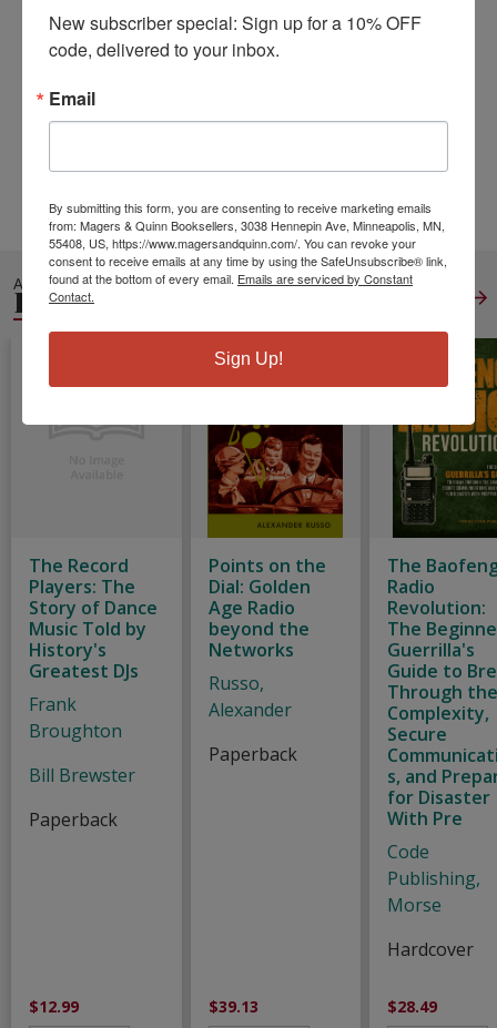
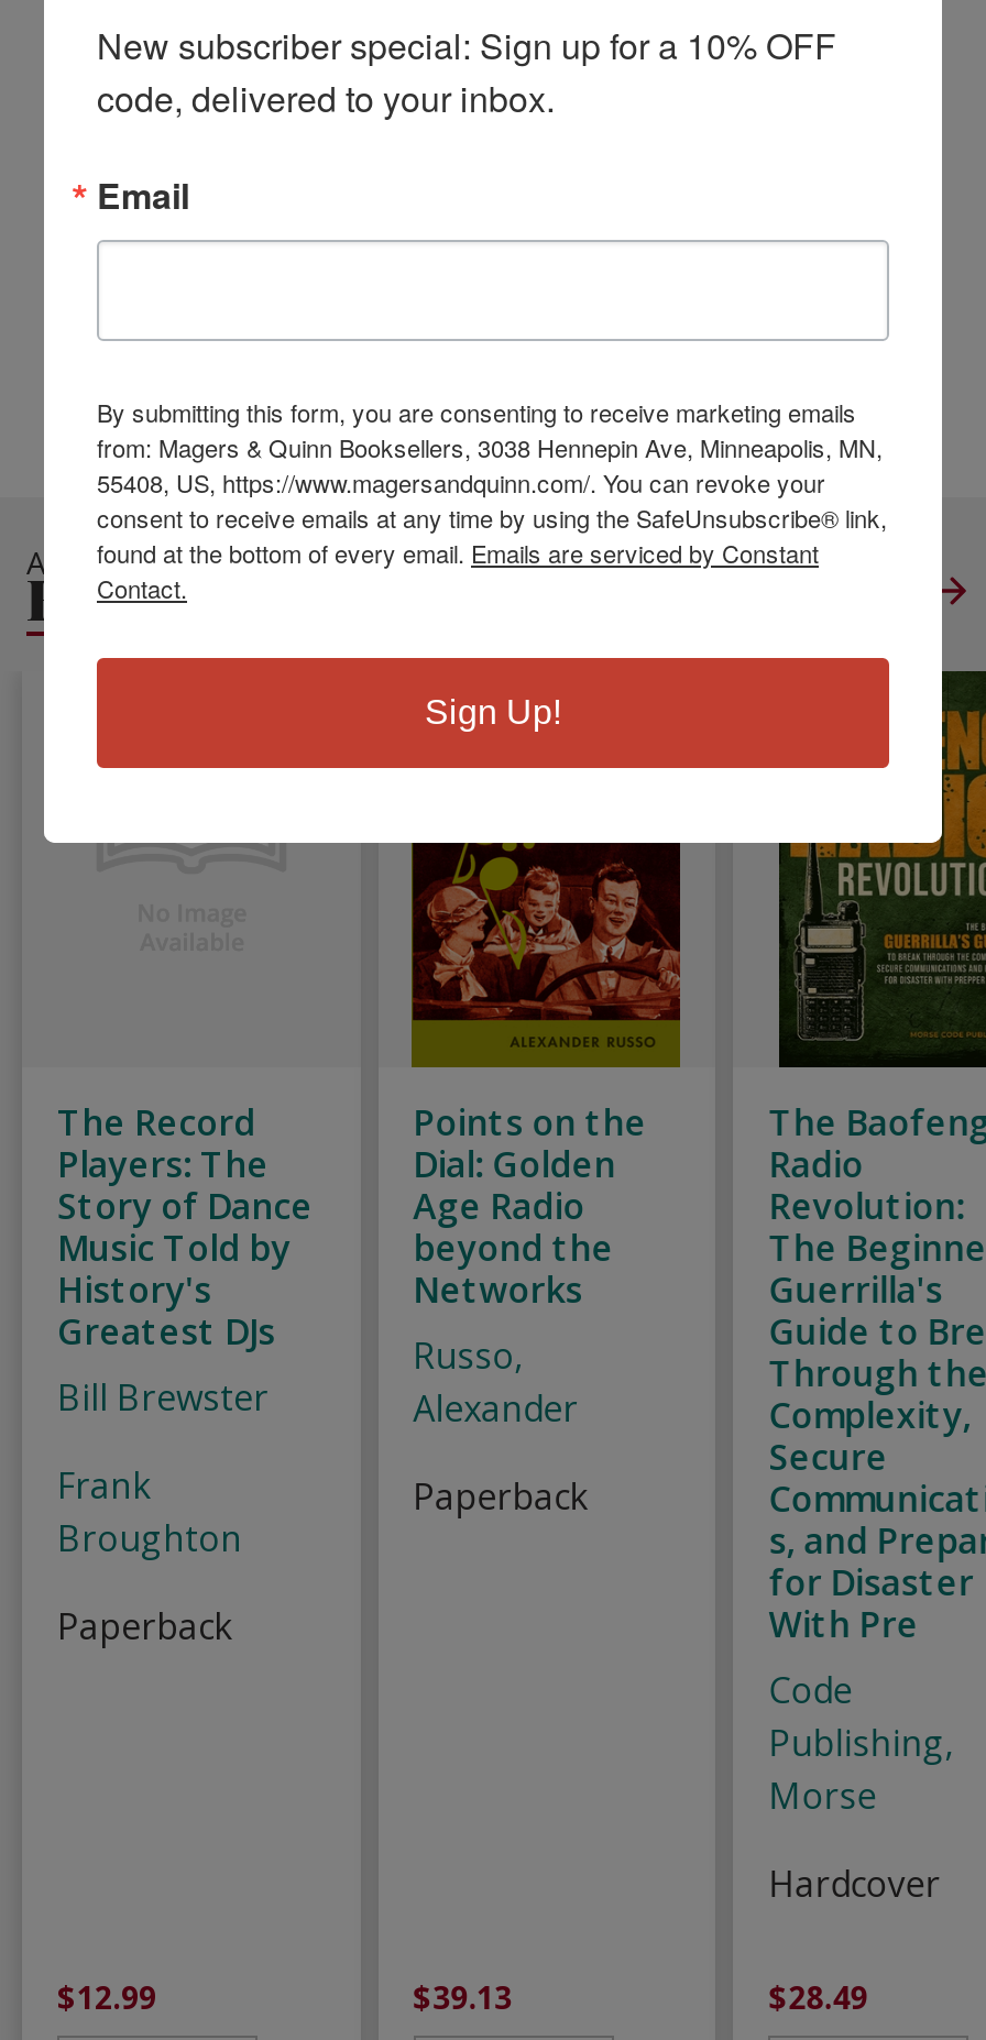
moved down: Frank | Broughton

moved up: Bill Brewster
